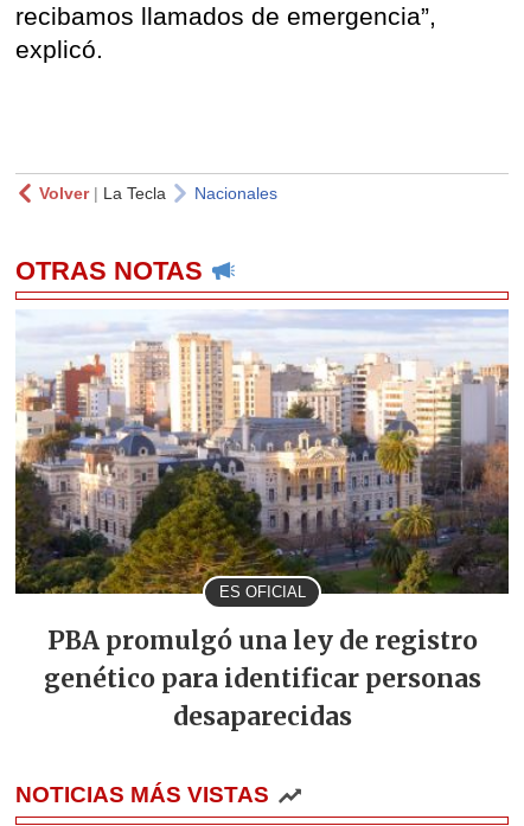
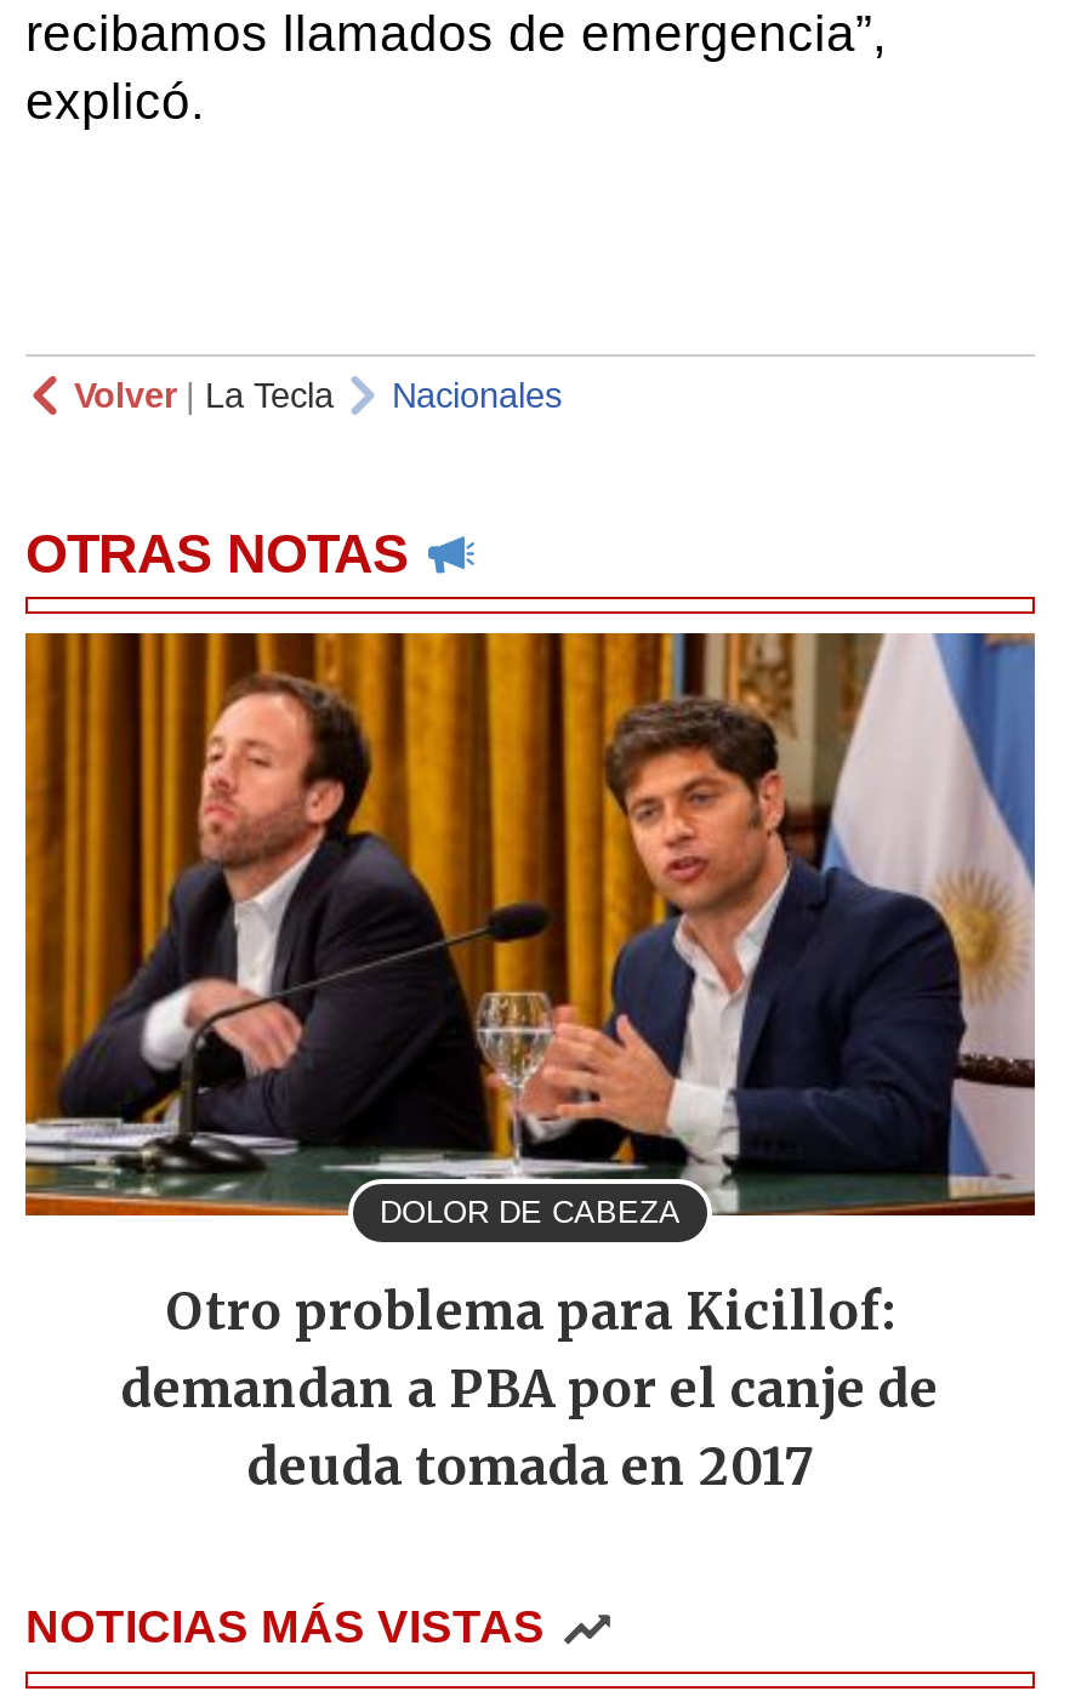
- [image]
- ES OFICIAL
+ [image]
+ DOLOR DE CABEZA

- PBA promulgó una ley de registro
- genético para identificar personas
- desaparecidas
+ Otro problema para Kicillof:
+ demandan a PBA por el canje de
+ deuda tomada en 2017
